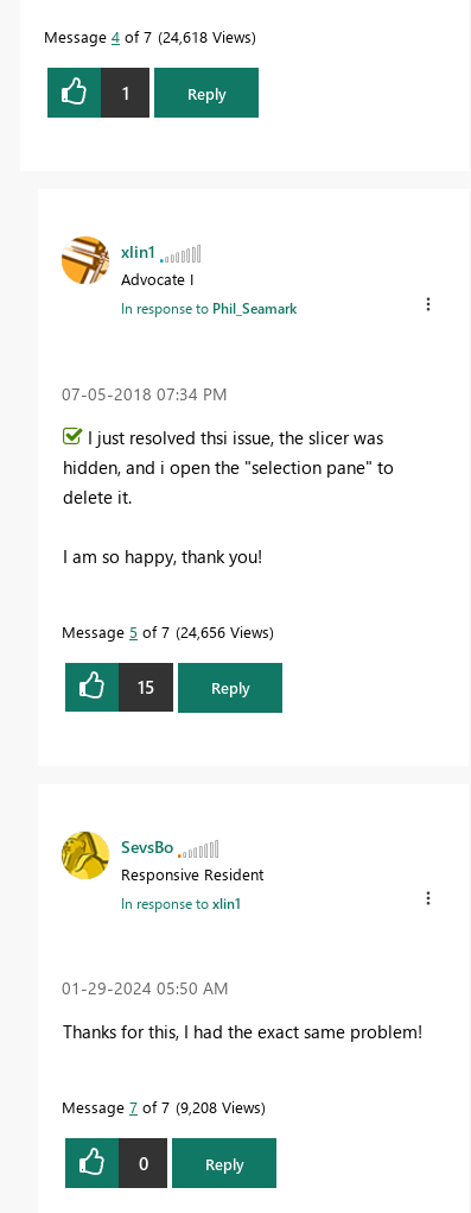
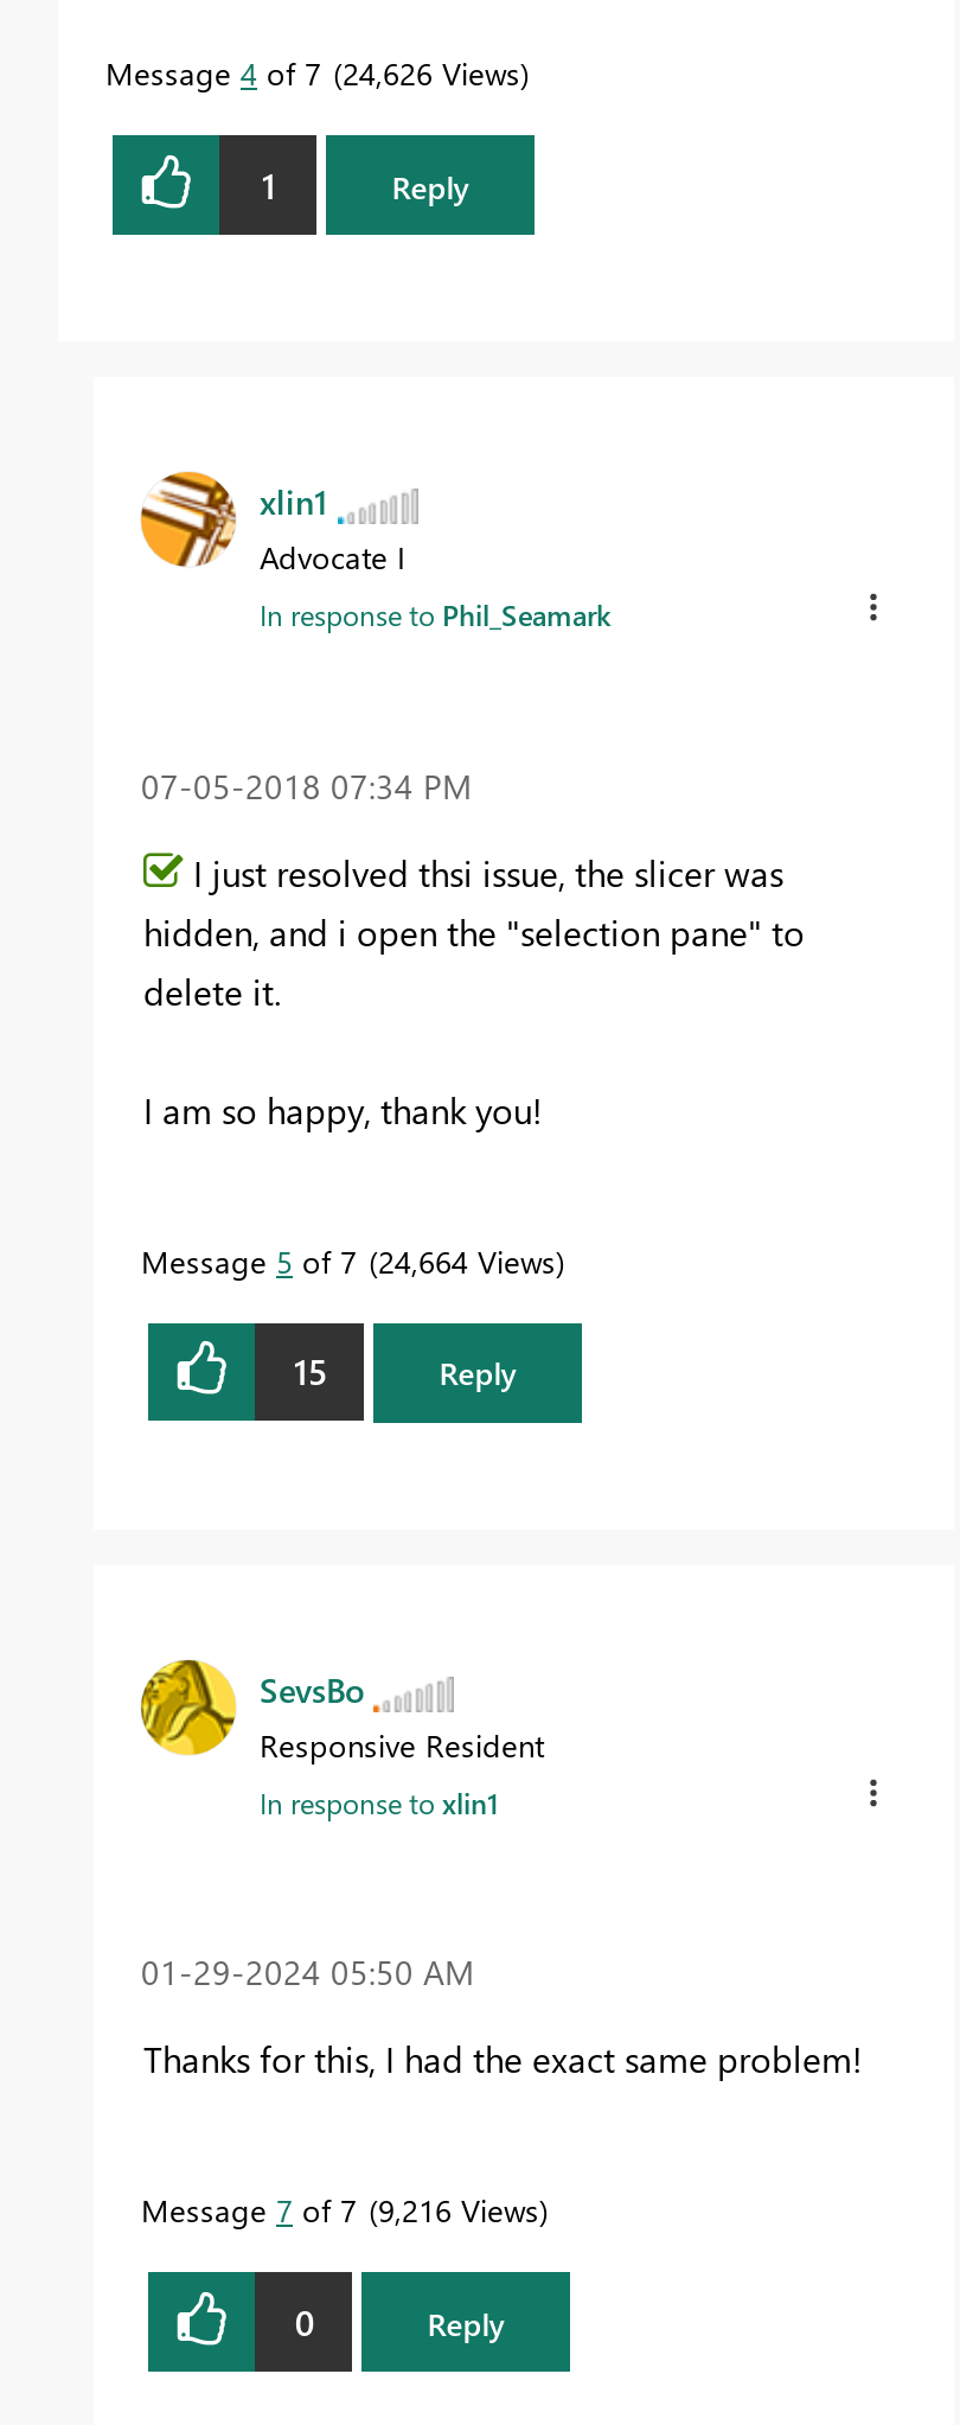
- Message 4 of 7 24,618 Views
+ Message 4 of 7 24,626 Views

- Message 5 of 7 24,656 Views
+ Message 5 of 7 24,664 Views

- Message 7 of 7 9,208 Views
+ Message 7 of 7 9,216 Views
